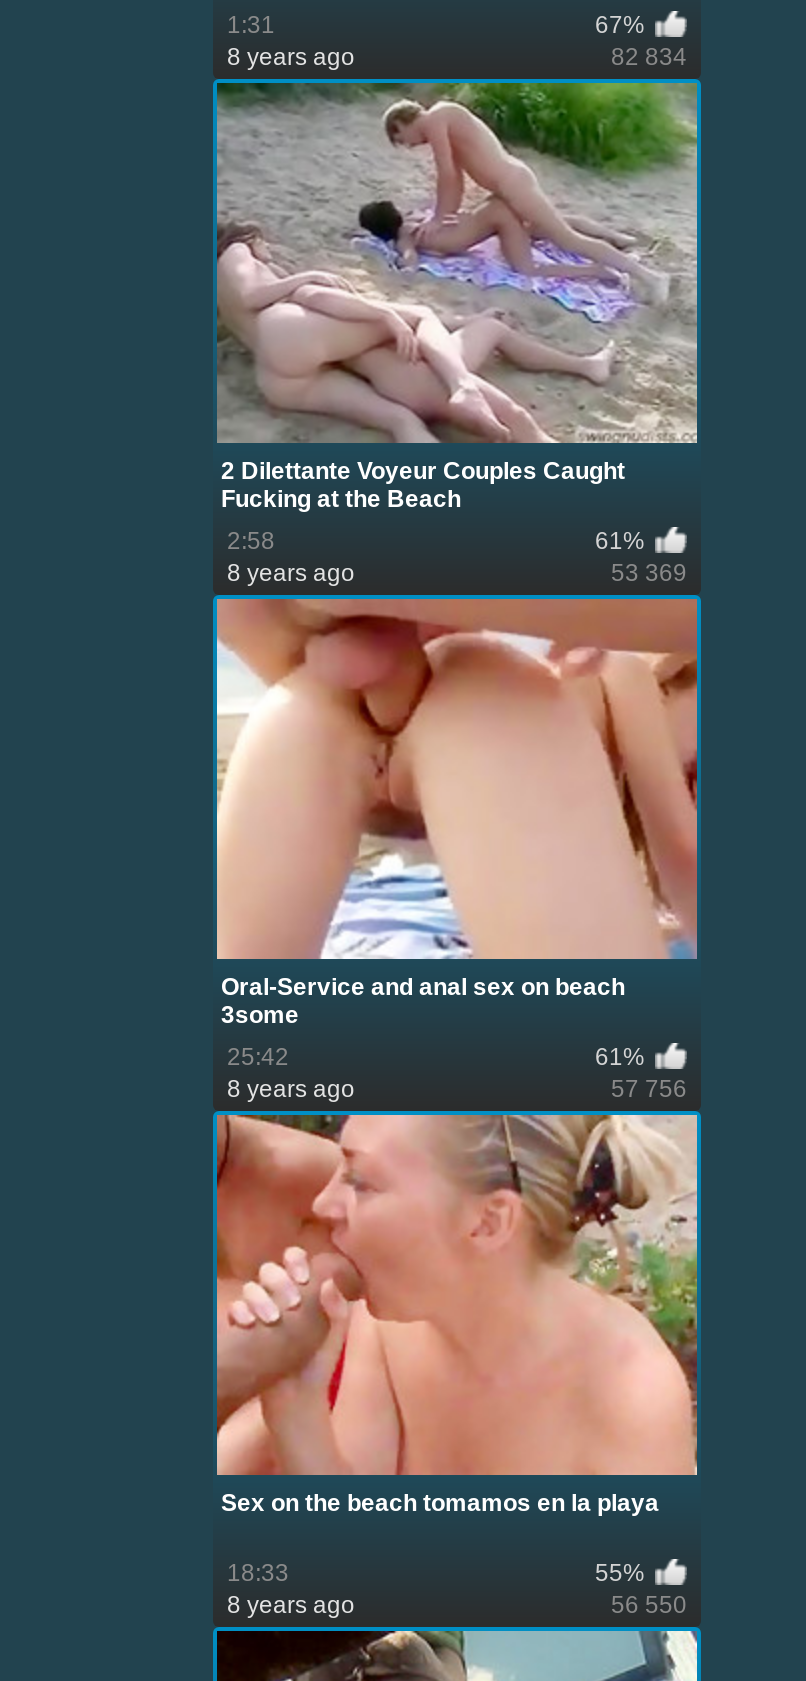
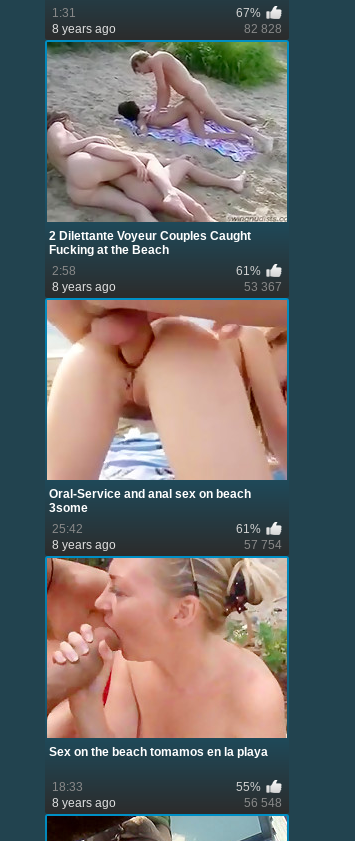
- 82 834
+ 82 828

- 53 369
+ 53 367

- 57 756
+ 57 754

- 56 550
+ 56 548
